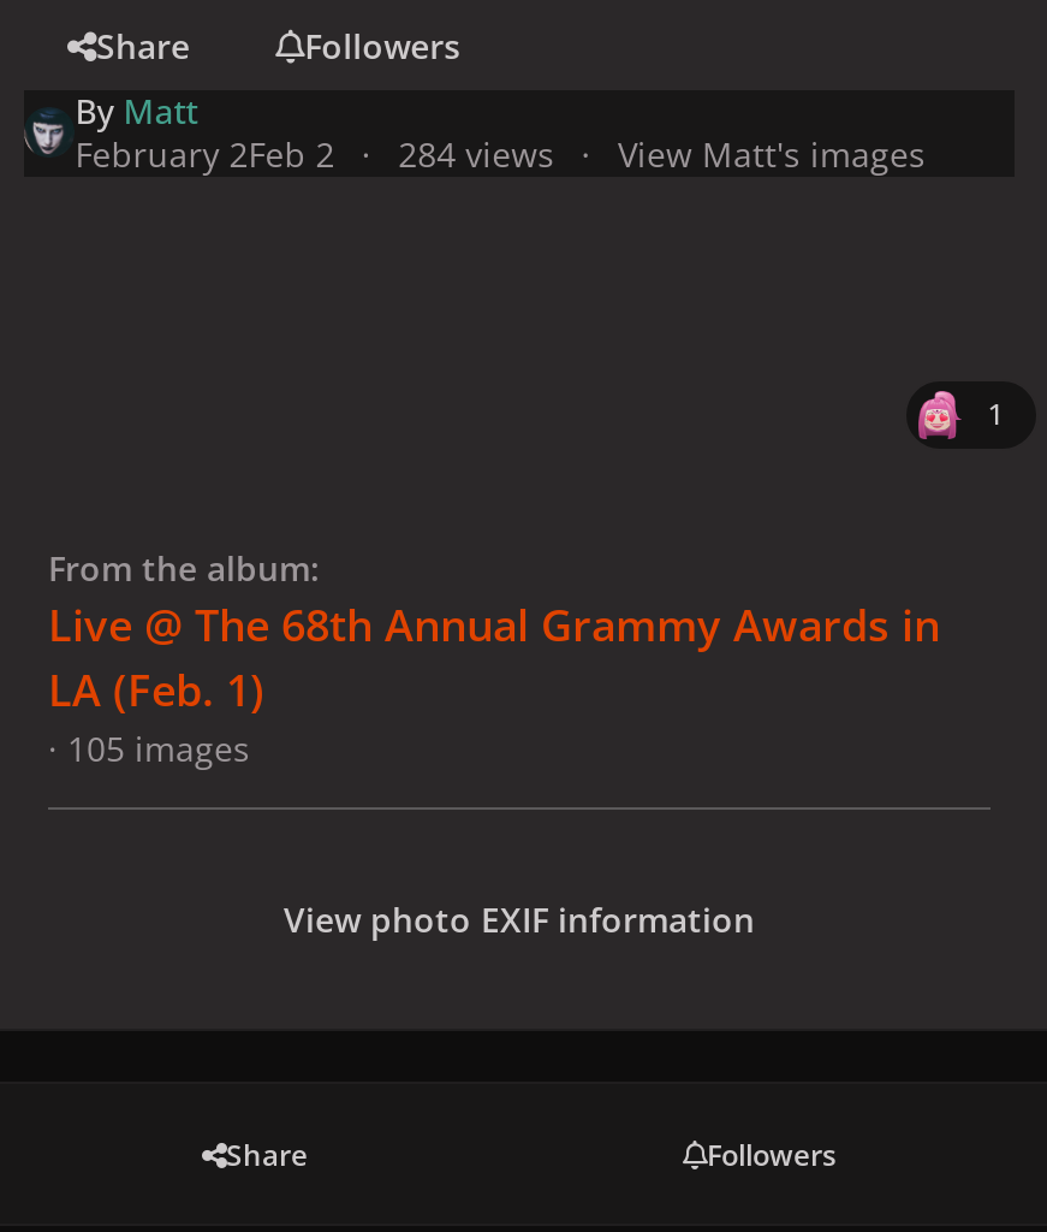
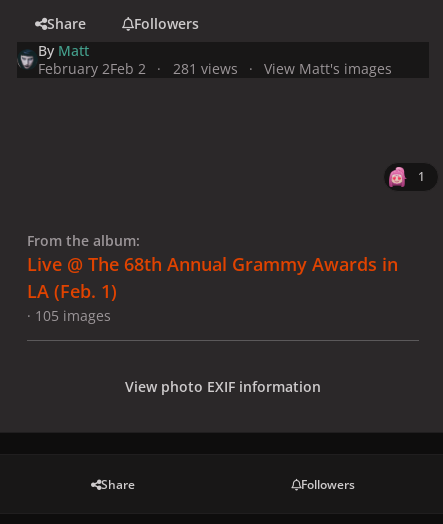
- February 2Feb 2 284 views View Matt's images
+ February 2Feb 2 281 views View Matt's images
